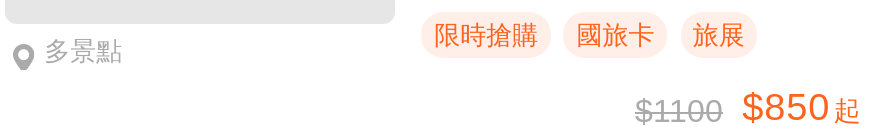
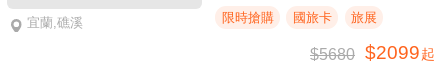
- 多景點
+ 宜蘭,礁溪

- $1100 $850 起
+ $5680 $2099 起
